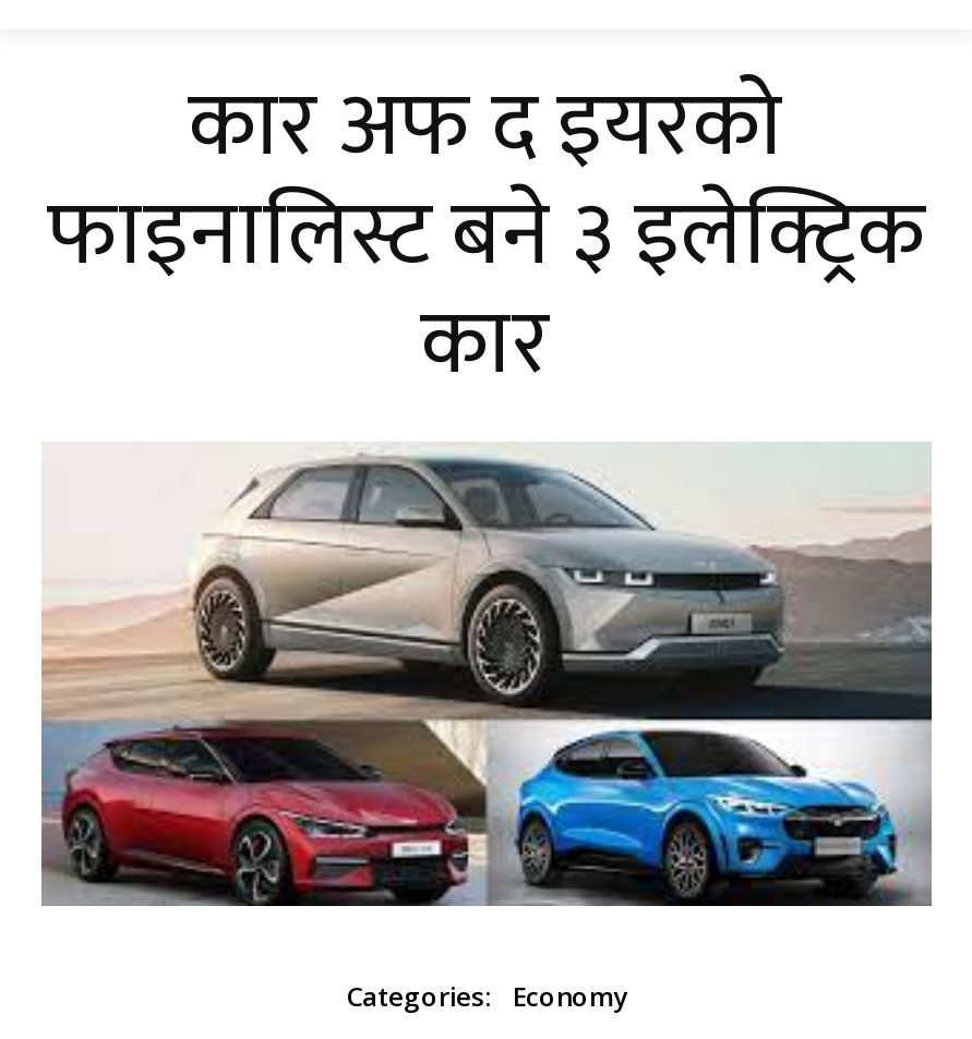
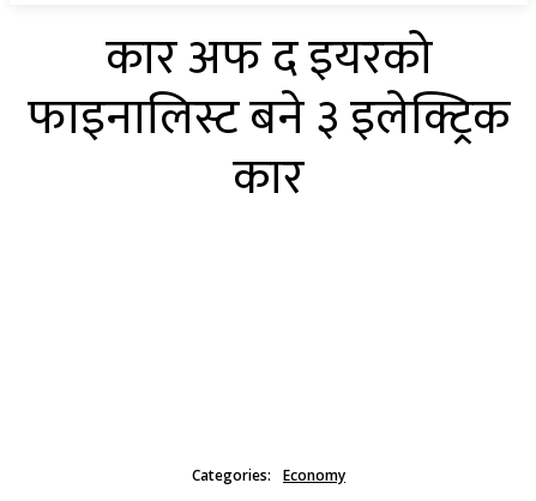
- [image]
